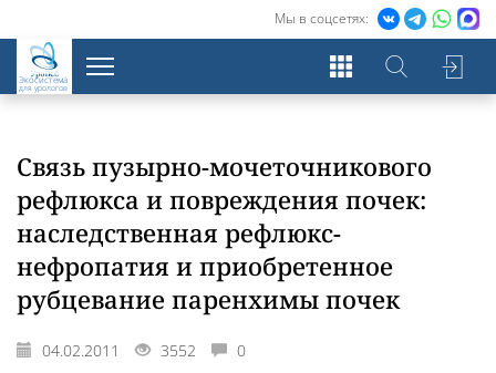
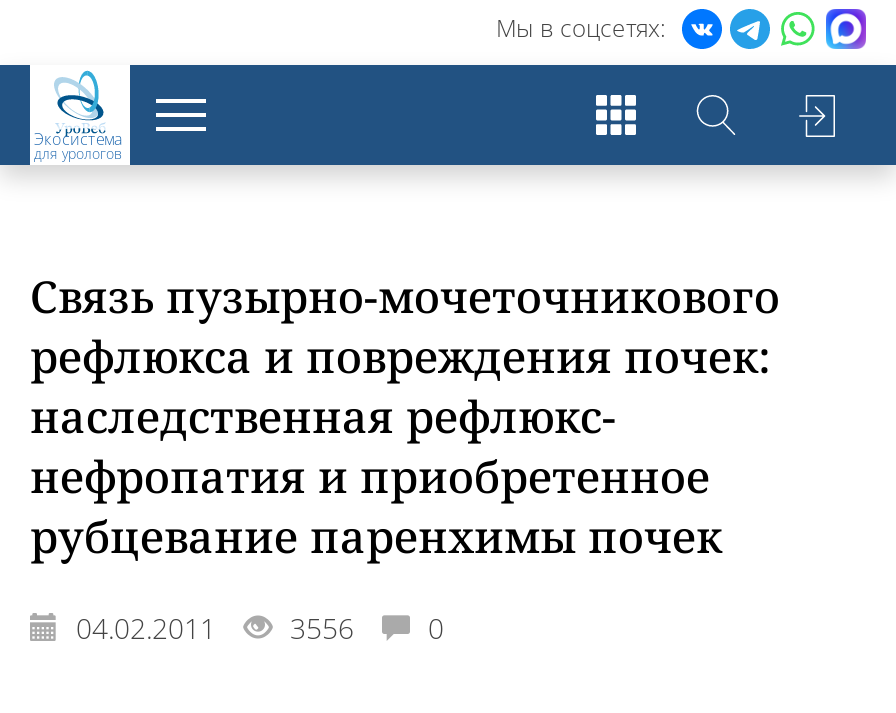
- 04.02.2011 3552 0
+ 04.02.2011 3556 0
